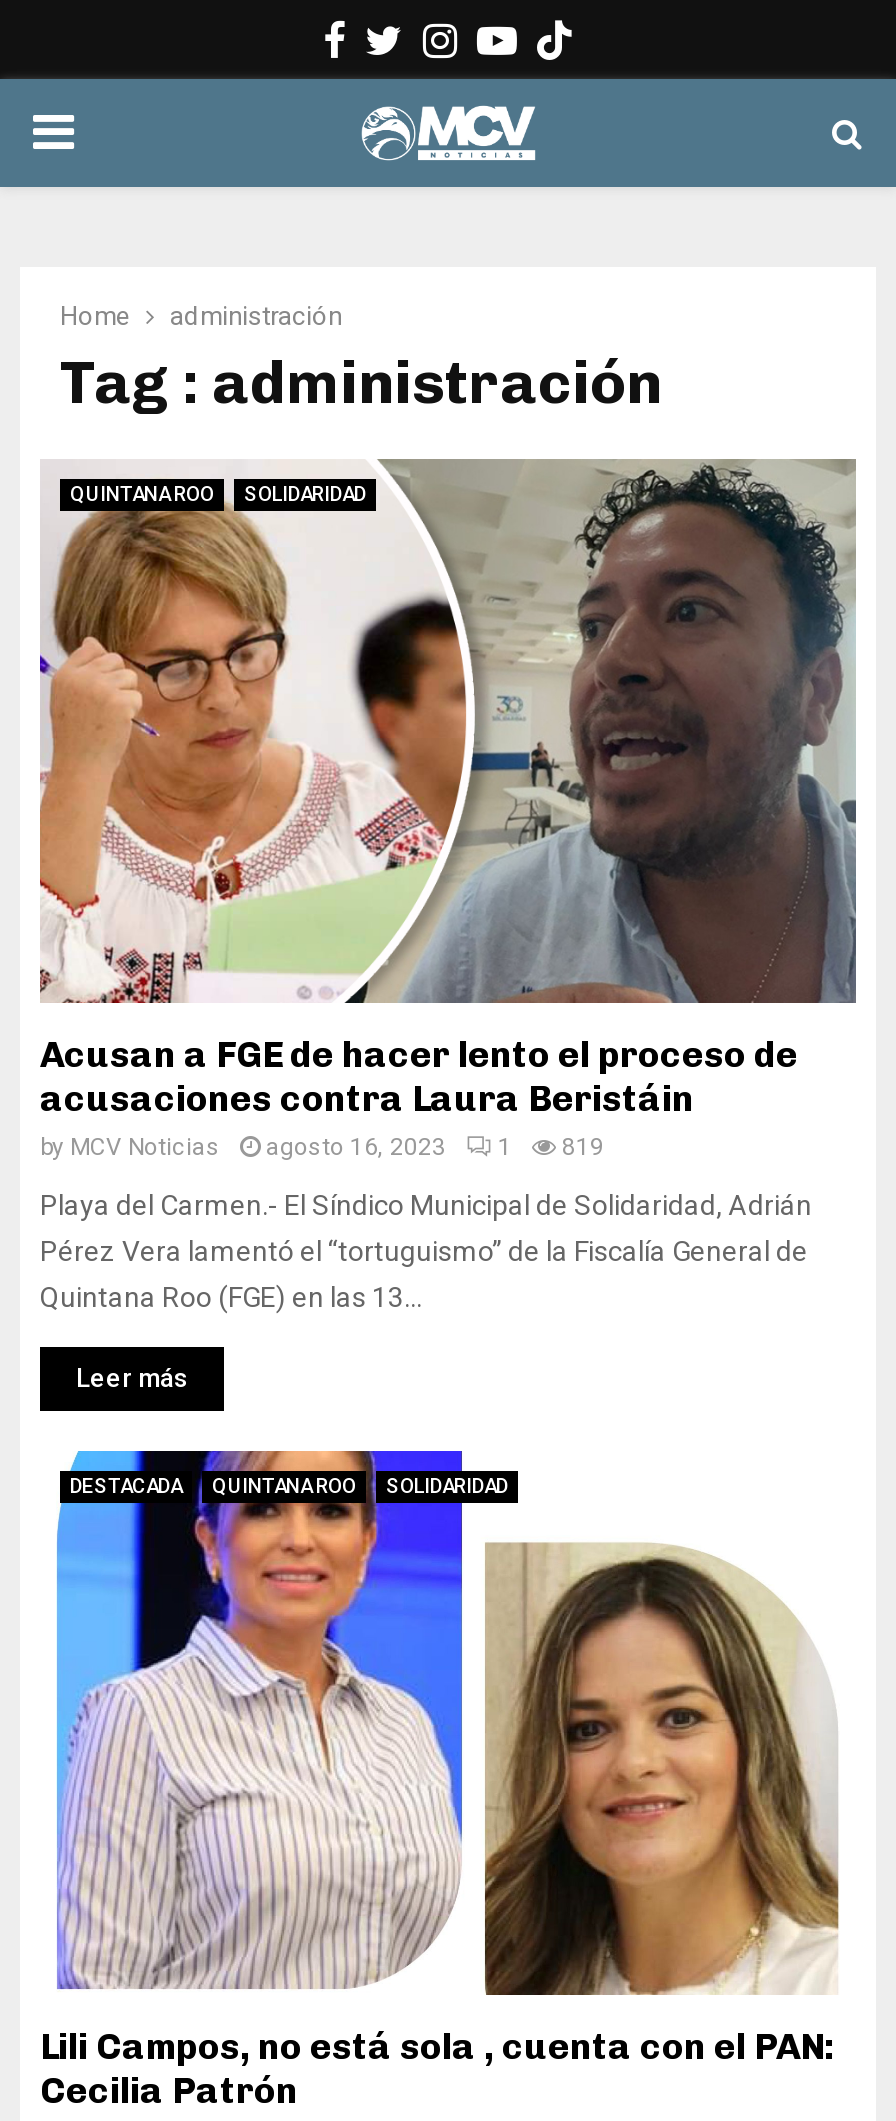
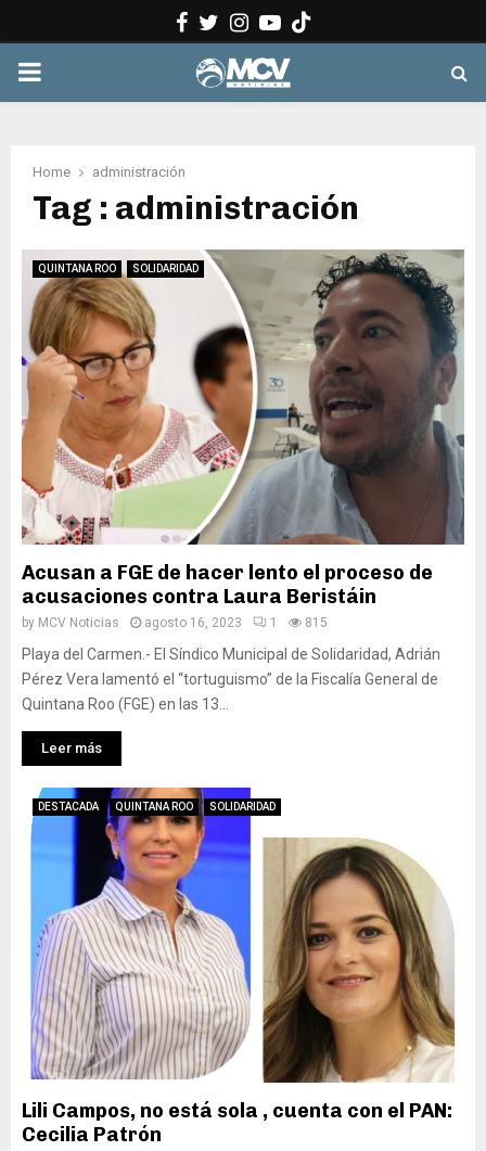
- by MCV Noticias agosto 16, 2023 1 819
+ by MCV Noticias agosto 16, 2023 1 815
